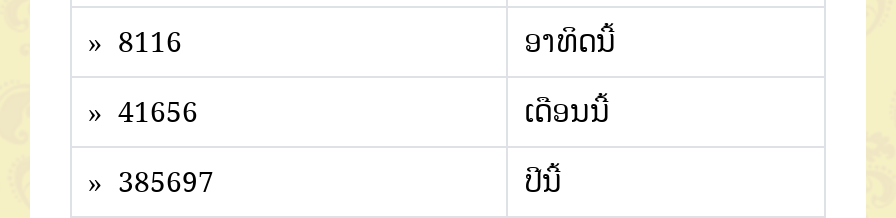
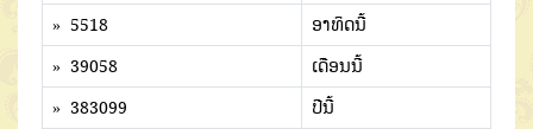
- » 8116
+ » 5518

- » 41656
+ » 39058

- » 385697
+ » 383099
